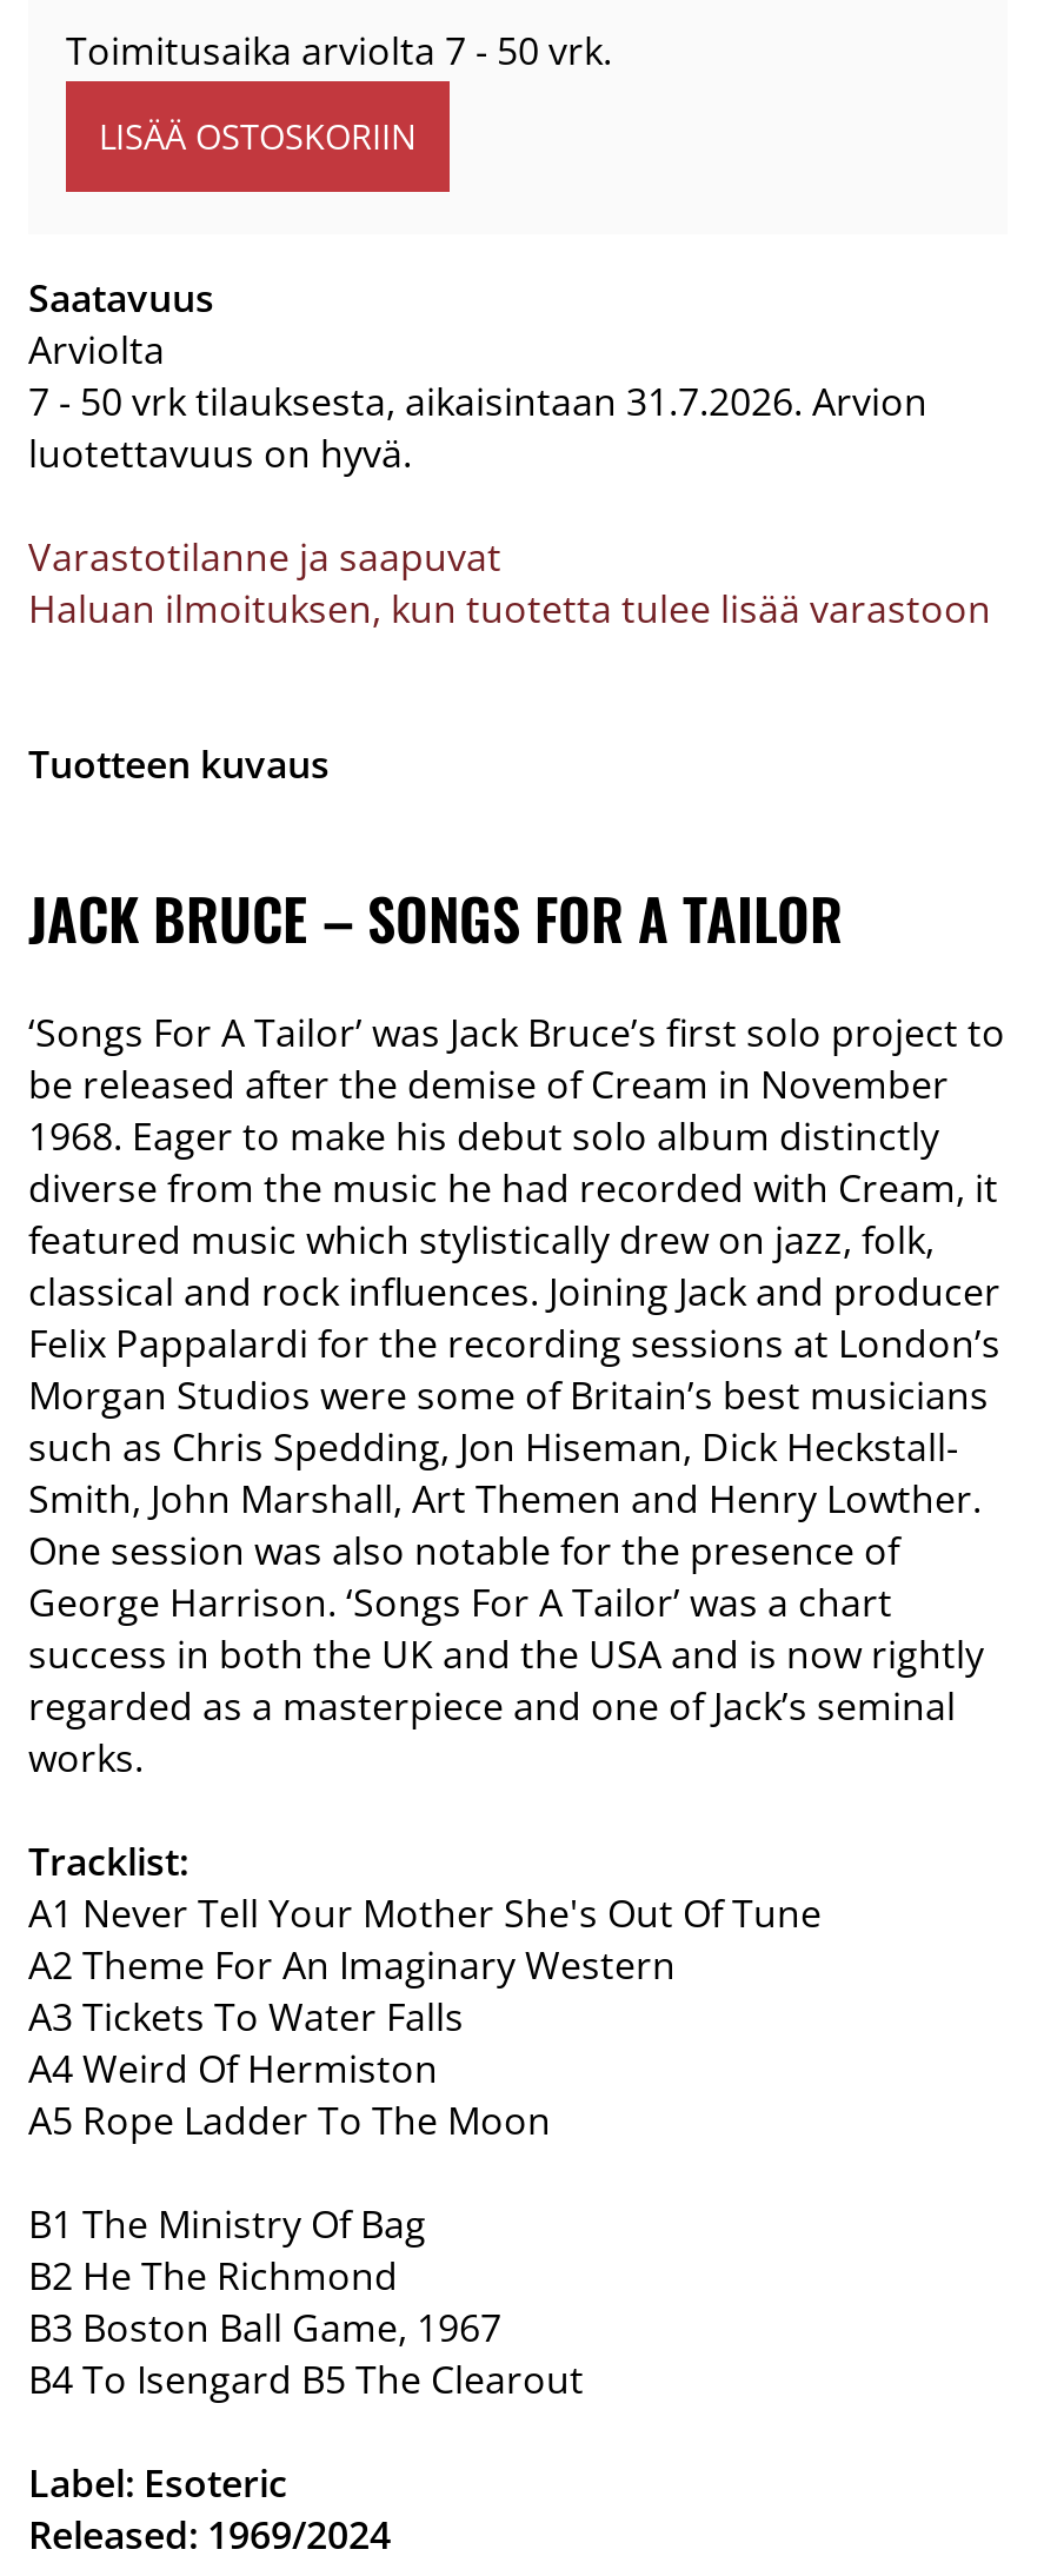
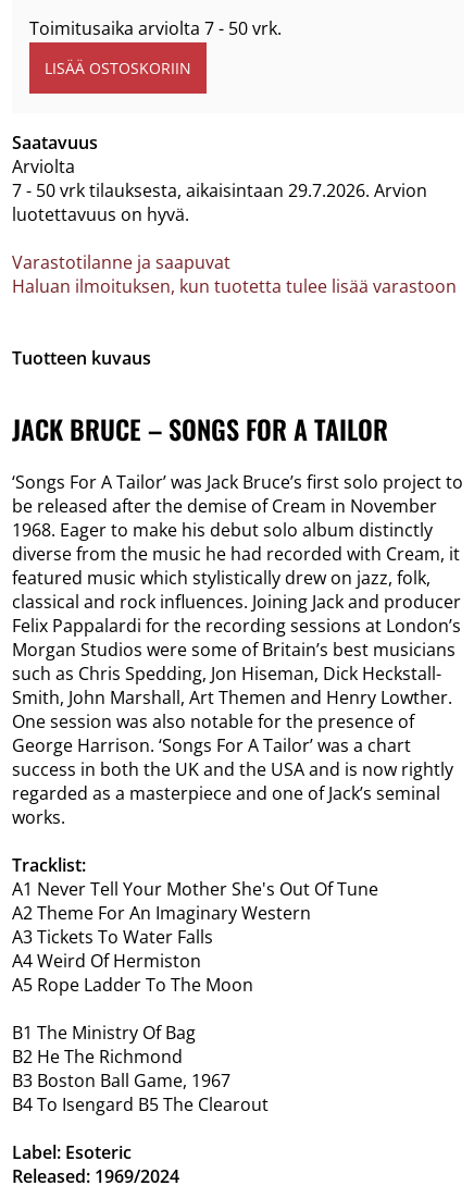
- 7 - 50 vrk tilauksesta, aikaisintaan 31.7.2026. Arvion
+ 7 - 50 vrk tilauksesta, aikaisintaan 29.7.2026. Arvion
